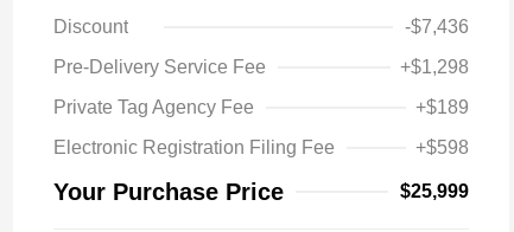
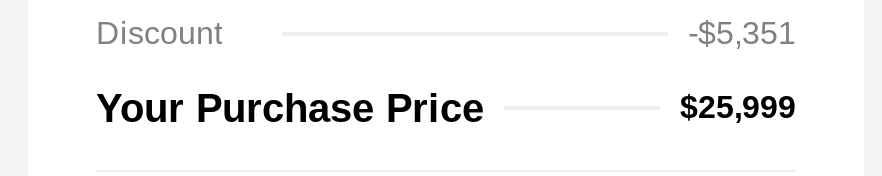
- -$7,436
- Pre-Delivery Service Fee
- +$1,298
- Private Tag Agency Fee
- +$189
- Electronic Registration Filing Fee
- +$598
+ -$5,351
